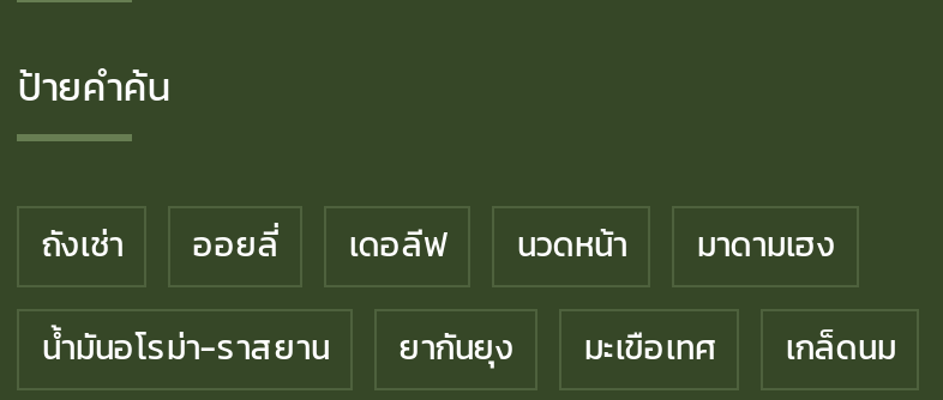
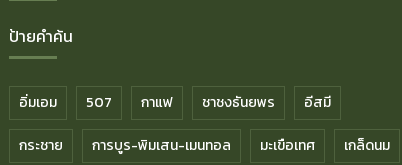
- ถังเช่า
- ออยลี่
- เดอลีฟ
- นวดหน้า
- มาดามเฮง
+ อิ่มเอม
+ 507
+ กาแฟ
+ ชาชงธันยพร
+ อีสมี

- น้ำมันอโรม่า-ราสยาน
- ยากันยุง
+ กระชาย
+ การบูร-พิมเสน-เมนทอล
